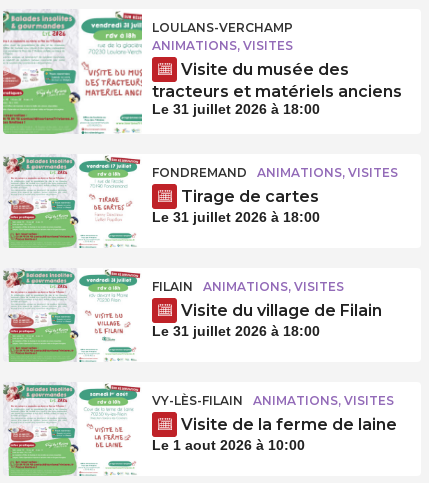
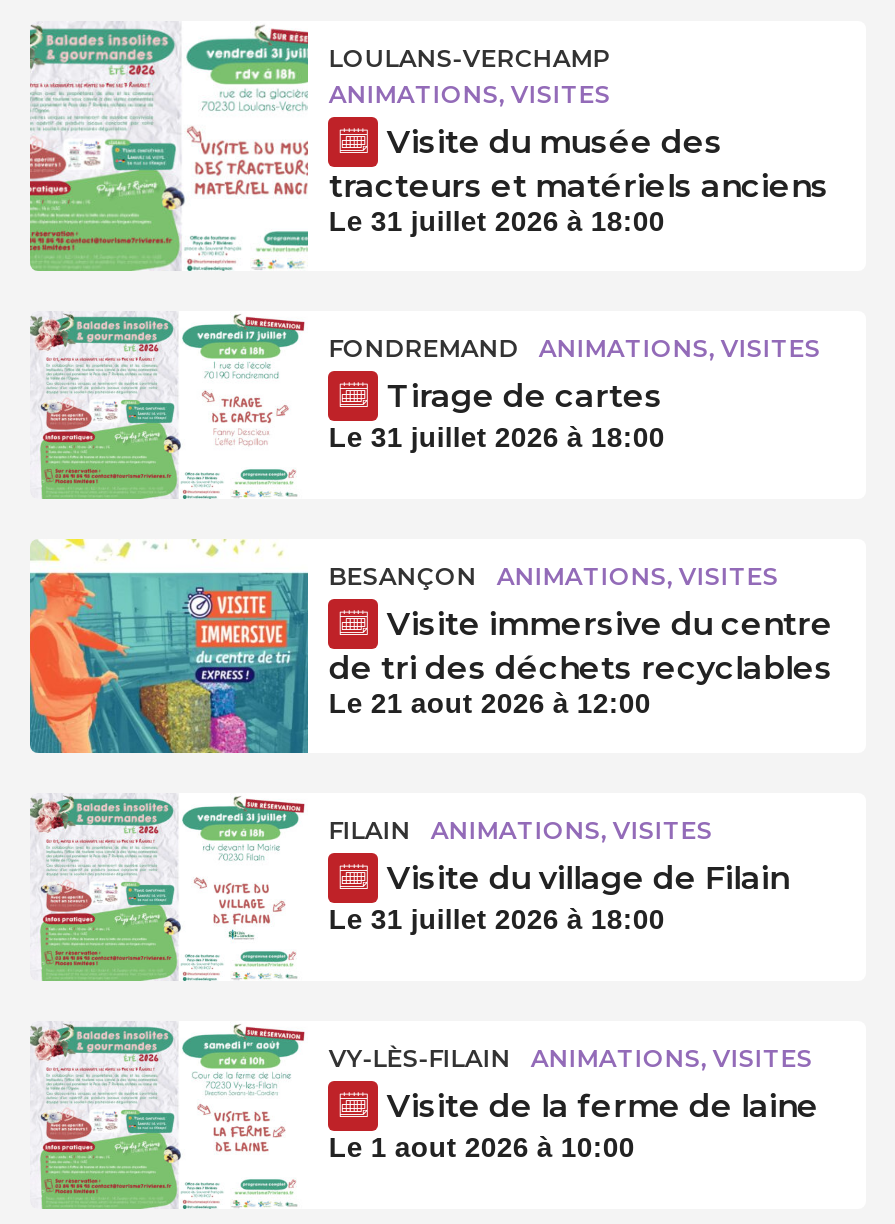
+ [image]
+ BESANÇON
+ ANIMATIONS, VISITES
+ Visite immersive du centre
+ de tri des déchets recyclables
+ Le 21 aout 2026 à 12:00
